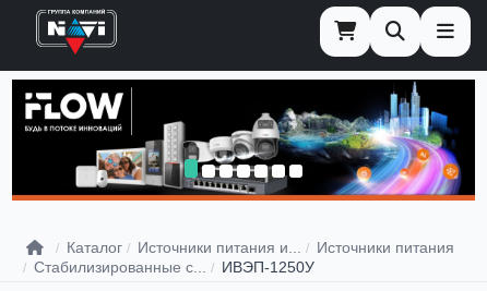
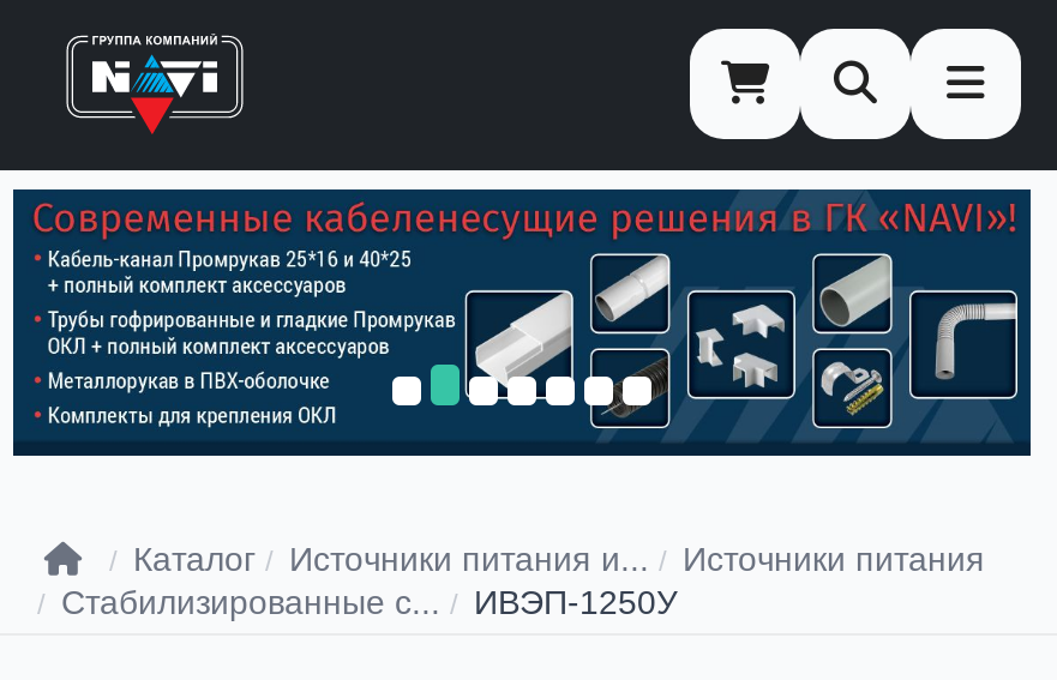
- [image]
+ [image]
